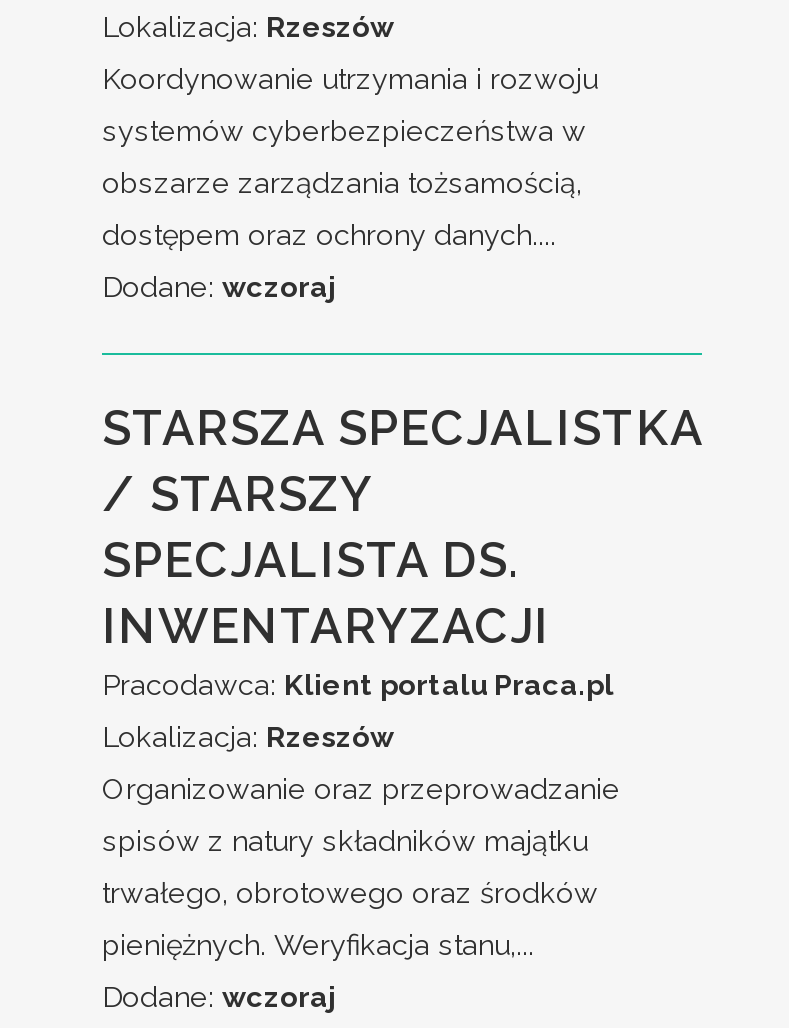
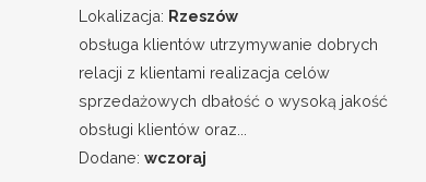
- Koordynowanie utrzymania i rozwoju
- systemów cyberbezpieczeństwa w
- obszarze zarządzania tożsamością,
- dostępem oraz ochrony danych....
- Dodane: wczoraj
- STARSZA SPECJALISTKA
- / STARSZY
- SPECJALISTA DS.
- INWENTARYZACJI
- Pracodawca: Klient portalu Praca.pl
- Lokalizacja: Rzeszów
- Organizowanie oraz przeprowadzanie
- spisów z natury składników majątku
- trwałego, obrotowego oraz środków
- pieniężnych. Weryfikacja stanu,...
+ obsługa klientów utrzymywanie dobrych
+ relacji z klientami realizacja celów
+ sprzedażowych dbałość o wysoką jakość
+ obsługi klientów oraz...
